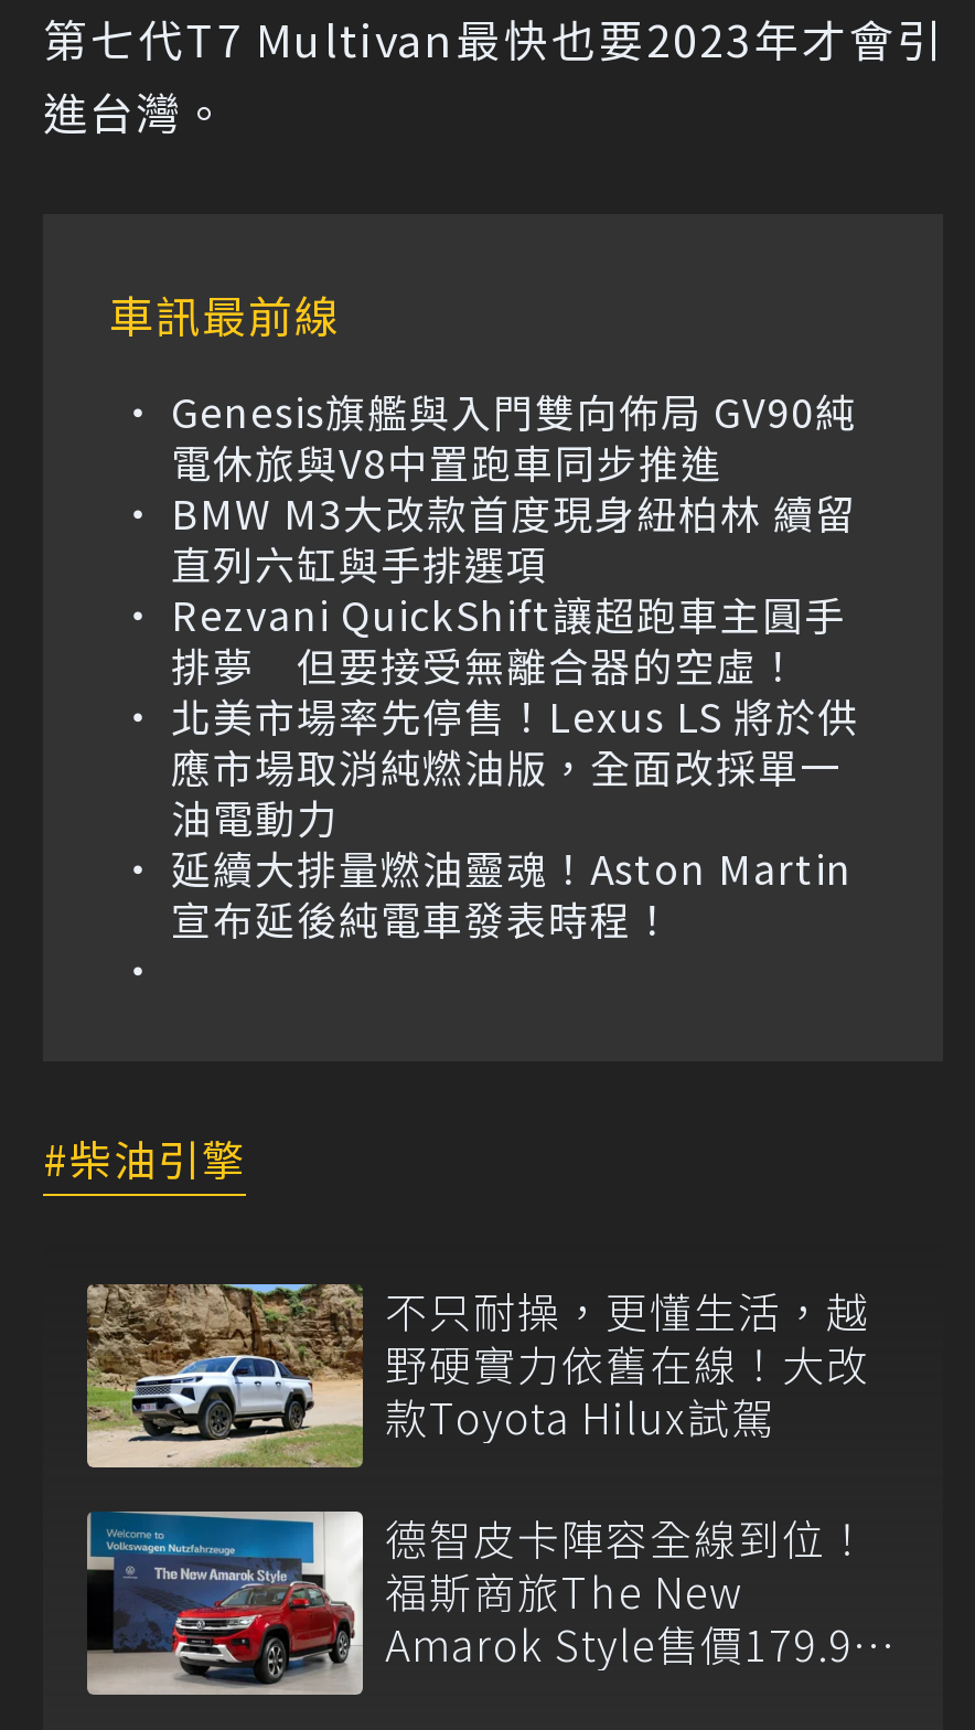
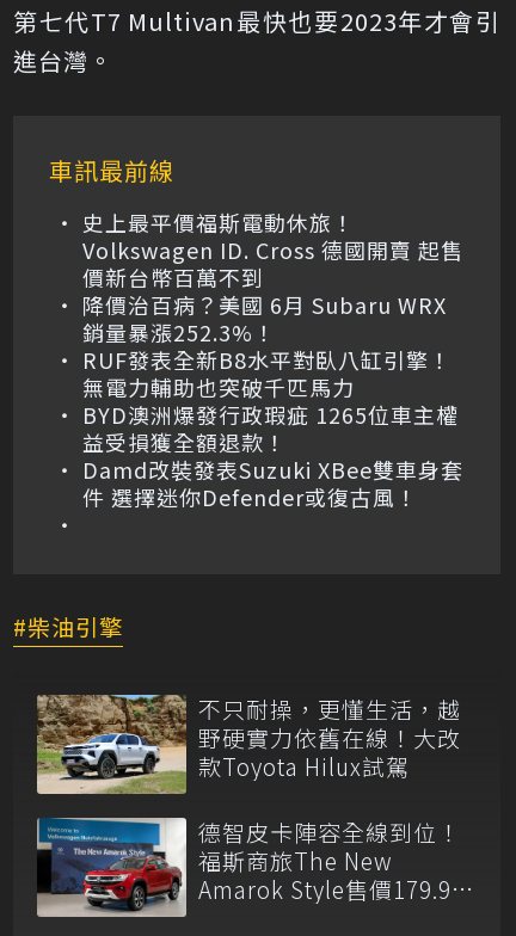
- Genesis旗艦與入門雙向佈局 GV90純
- 電休旅與V8中置跑車同步推進
- BMW M3大改款首度現身紐柏林 續留
- 直列六缸與手排選項
- Rezvani QuickShift讓超跑車主圓手
- 排夢 但要接受無離合器的空虛！
- 北美市場率先停售！Lexus LS 將於供
- 應市場取消純燃油版，全面改採單一
- 油電動力
- 延續大排量燃油靈魂！Aston Martin
- 宣布延後純電車發表時程！
+ 史上最平價福斯電動休旅！
+ Volkswagen ID. Cross 德國開賣 起售
+ 價新台幣百萬不到
+ 降價治百病？美國 6月 Subaru WRX
+ 銷量暴漲252.3%！
+ RUF發表全新B8水平對臥八缸引擎！
+ 無電力輔助也突破千匹馬力
+ BYD澳洲爆發行政瑕疵 1265位車主權
+ 益受損獲全額退款！
+ Damd改裝發表Suzuki XBee雙車身套
+ 件 選擇迷你Defender或復古風！
